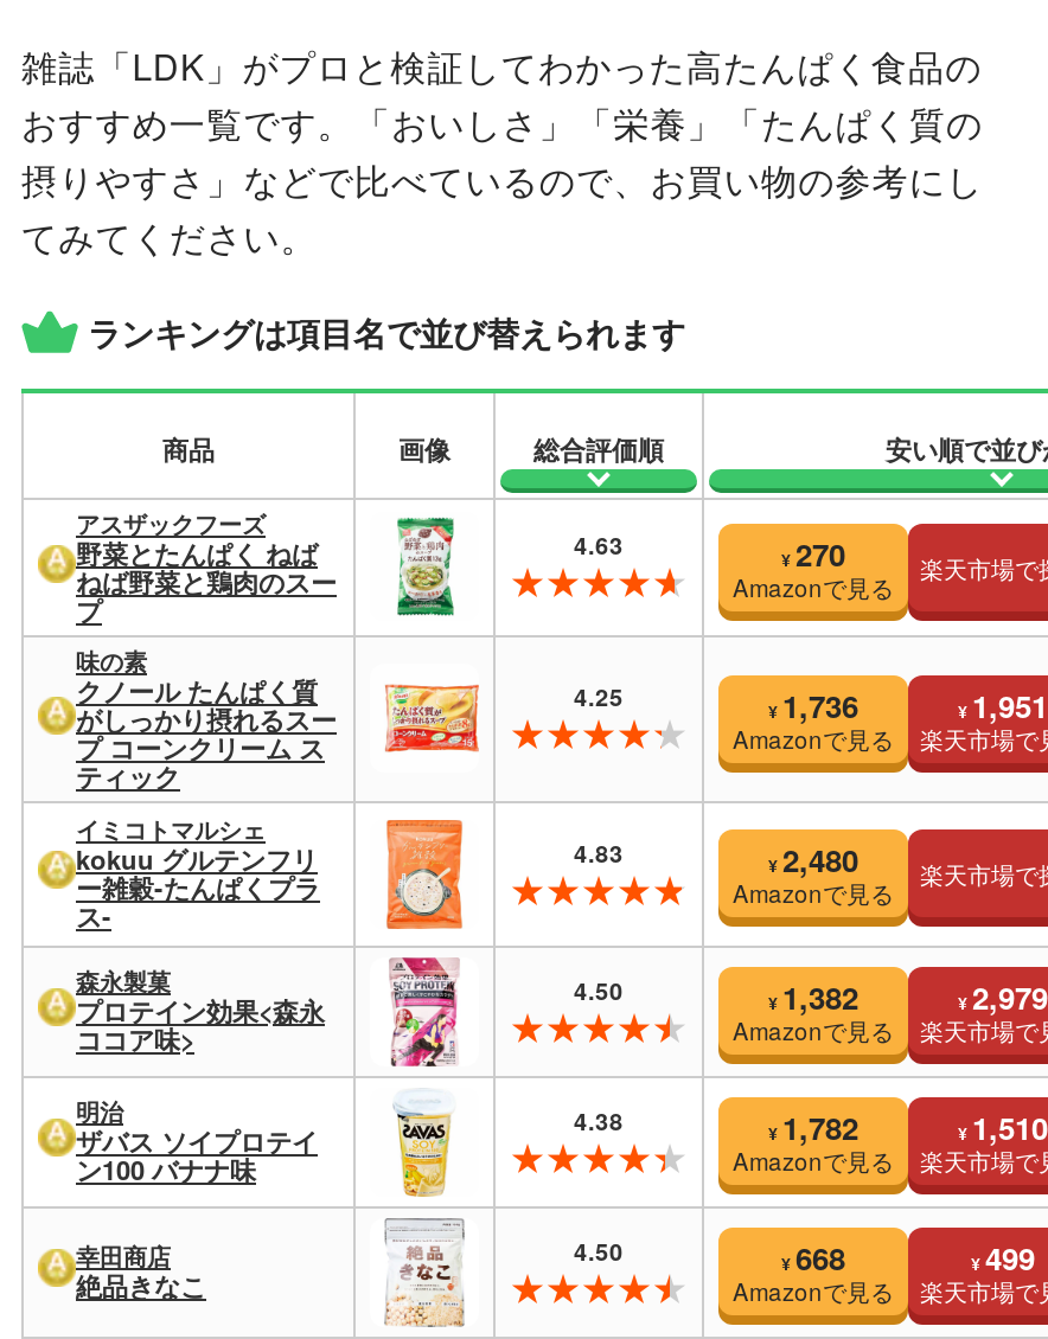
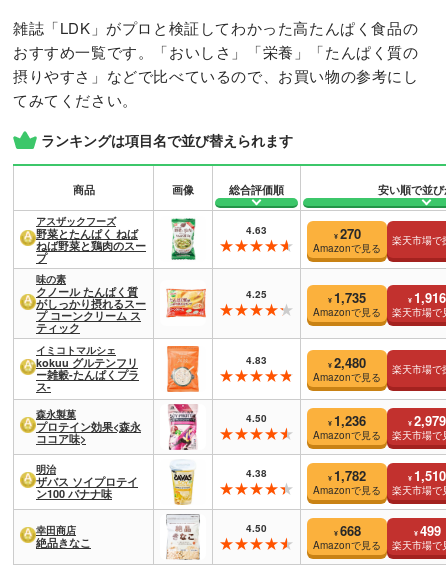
- ¥ 1,736
+ ¥ 1,735

- ¥ 1,951
+ ¥ 1,916

- ¥ 1,382
+ ¥ 1,236
